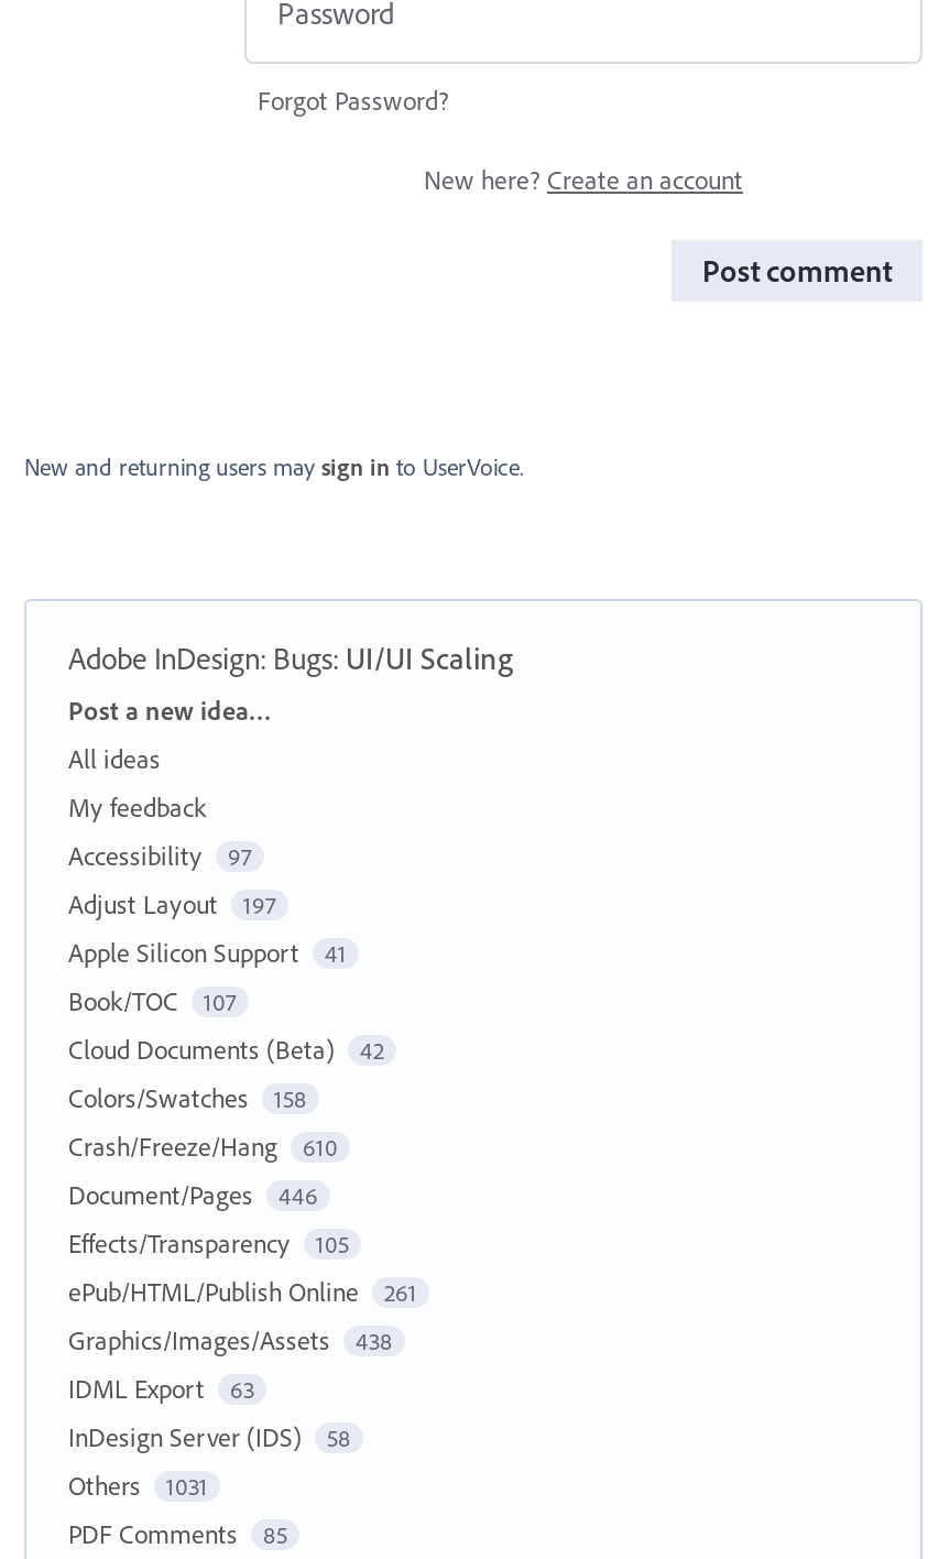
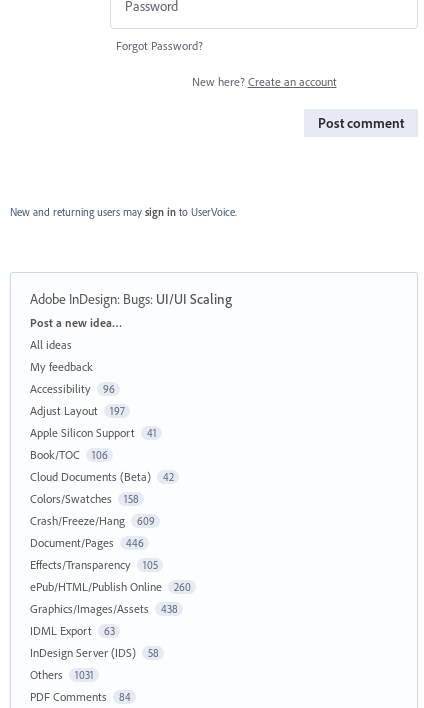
- Accessibility 97
+ Accessibility 96

- Book/TOC 107
+ Book/TOC 106

- Crash/Freeze/Hang 610
+ Crash/Freeze/Hang 609

- ePub/HTML/Publish Online 261
+ ePub/HTML/Publish Online 260

- PDF Comments 85
+ PDF Comments 84
